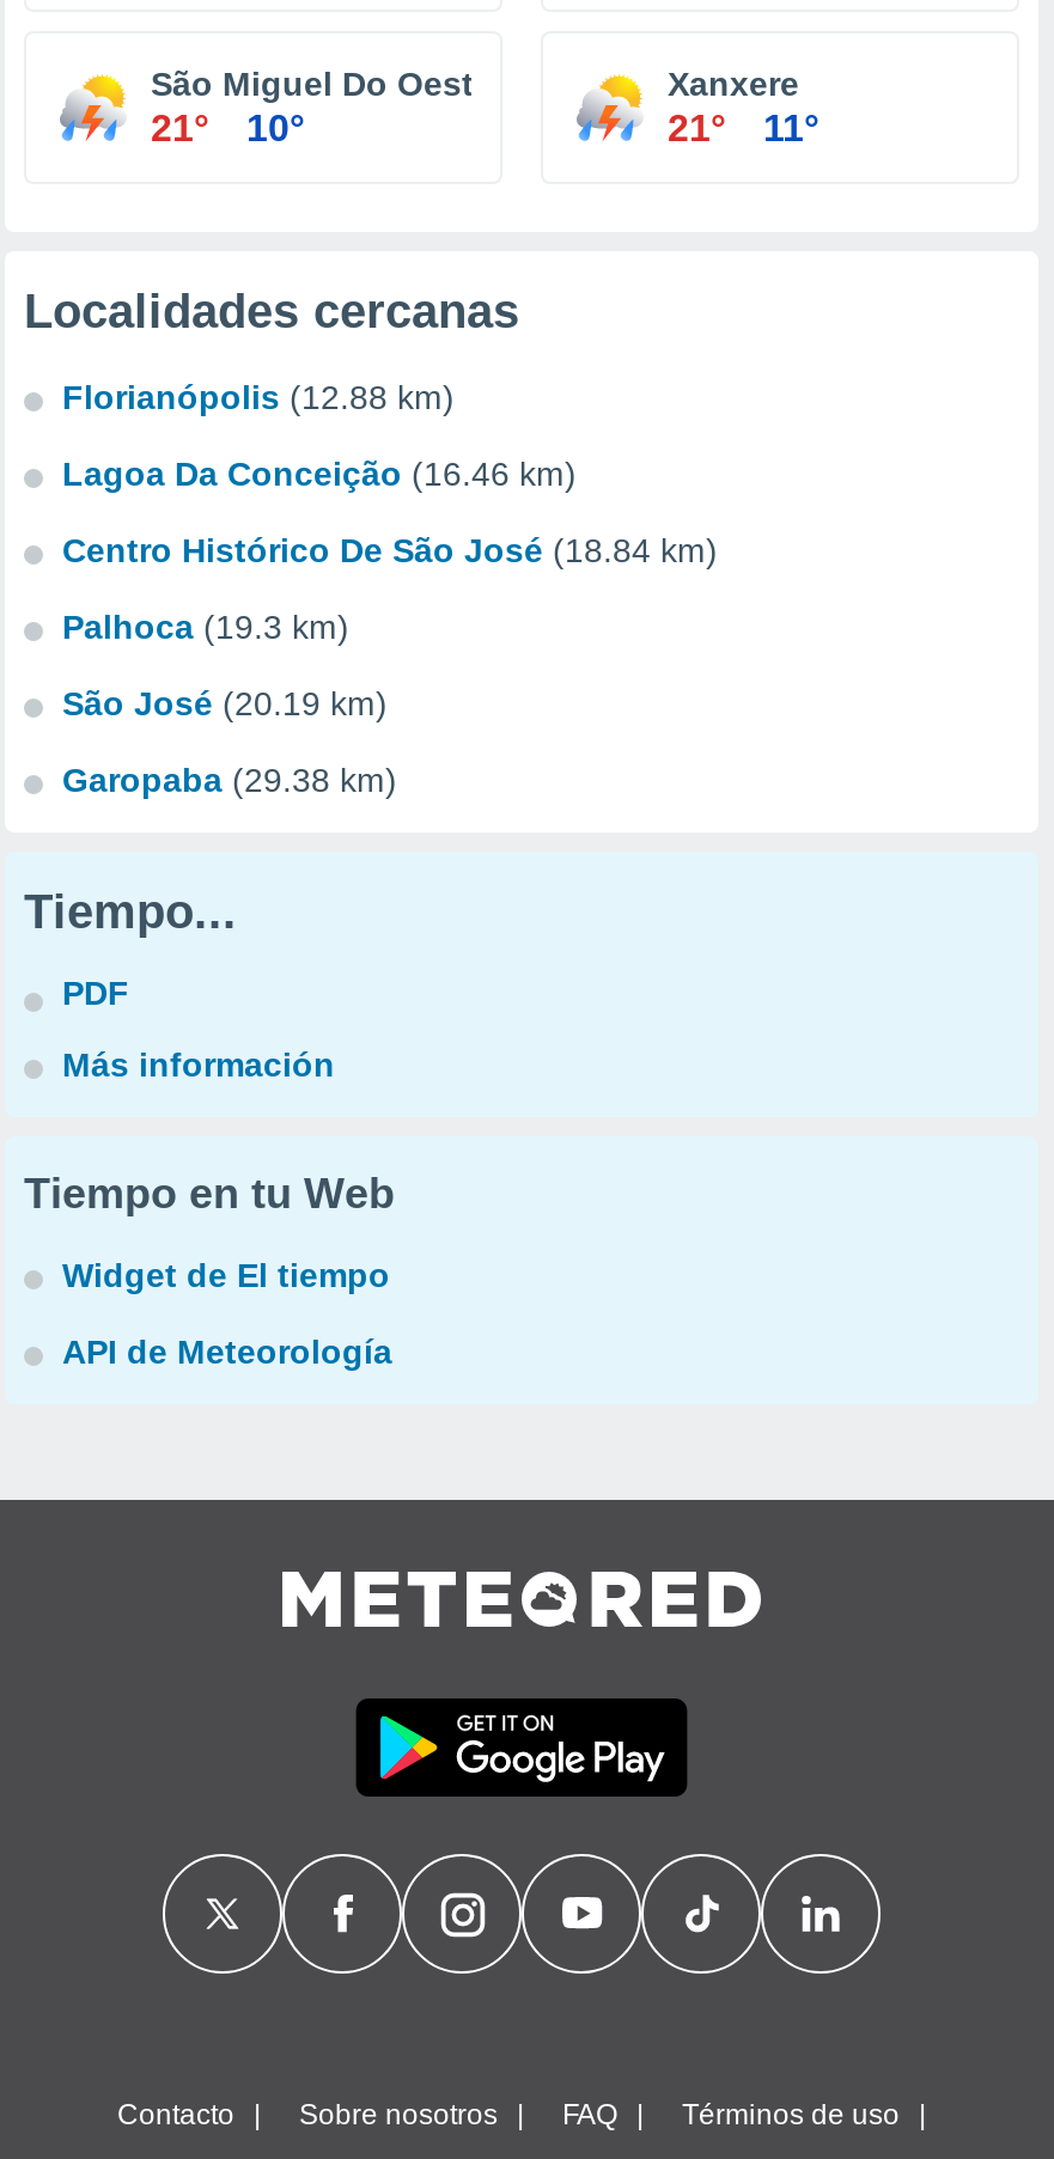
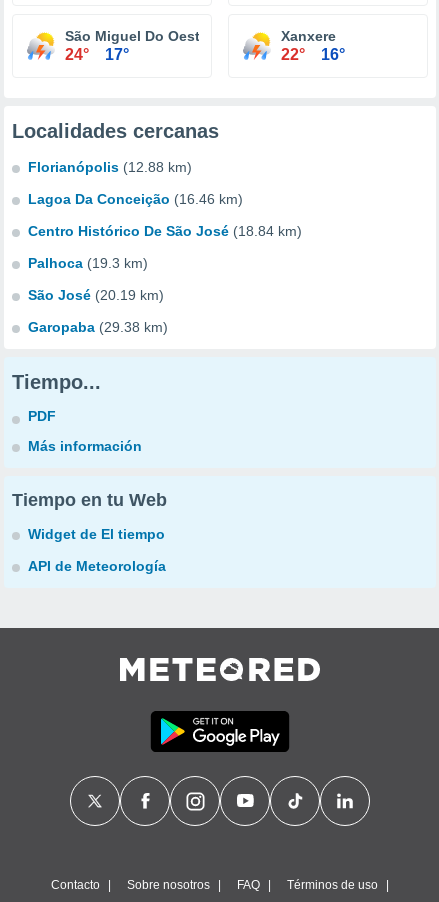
- 21°
+ 24°

- 10°
+ 17°

- 21°
+ 22°

- 11°
+ 16°
